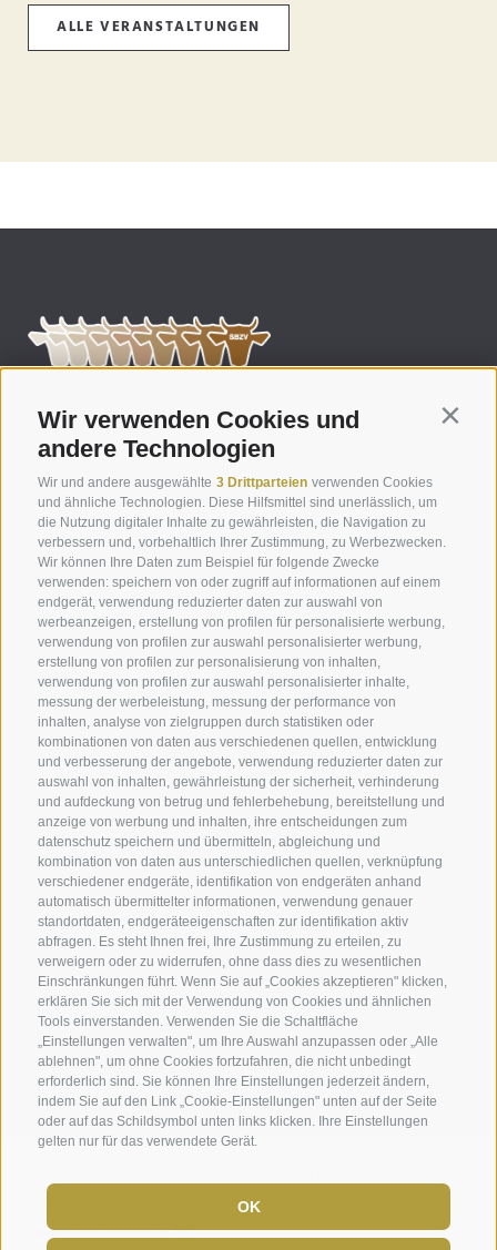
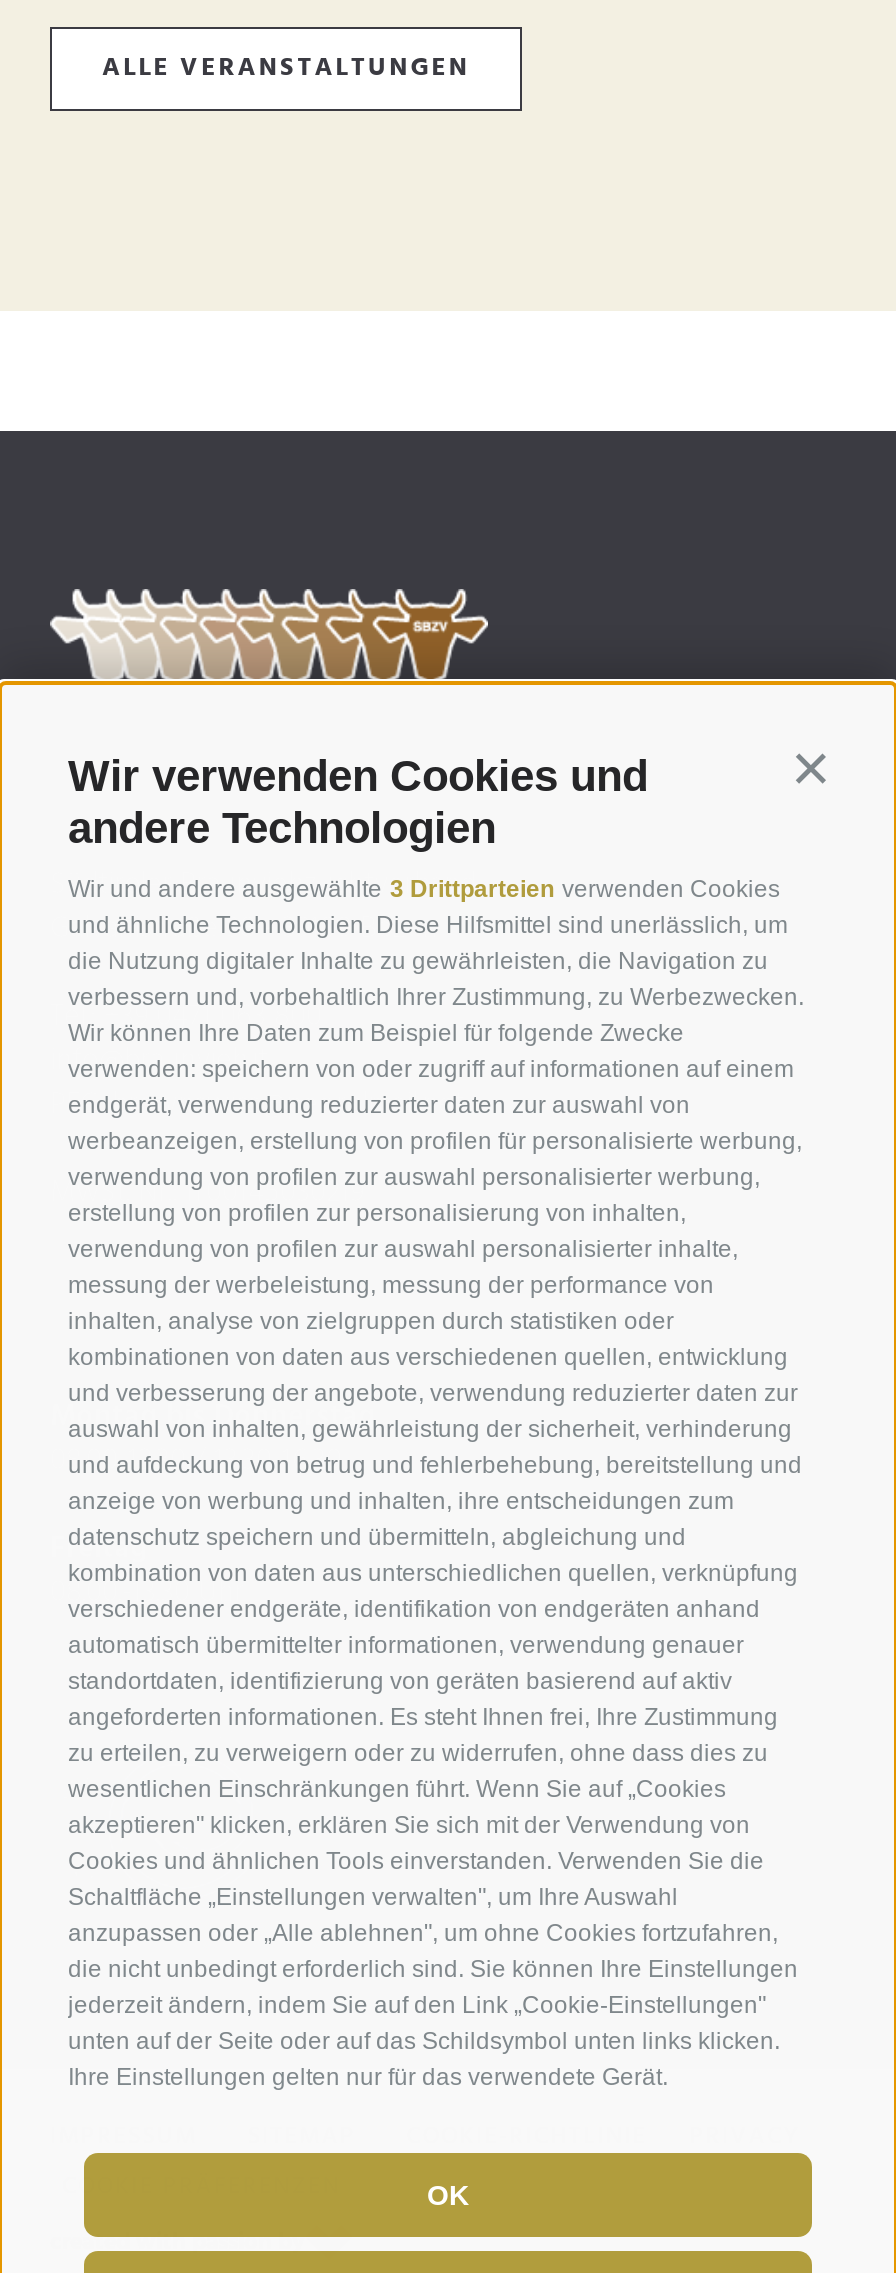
- standortdaten, endgeräteeigenschaften zur identifikation aktiv
- abfragen. Es steht Ihnen frei, Ihre Zustimmung zu erteilen, zu
- verweigern oder zu widerrufen, ohne dass dies zu wesentlichen
- Einschränkungen führt. Wenn Sie auf „Cookies akzeptieren" klicken,
- erklären Sie sich mit der Verwendung von Cookies und ähnlichen
- Tools einverstanden. Verwenden Sie die Schaltfläche
- „Einstellungen verwalten", um Ihre Auswahl anzupassen oder „Alle
- ablehnen", um ohne Cookies fortzufahren, die nicht unbedingt
- erforderlich sind. Sie können Ihre Einstellungen jederzeit ändern,
- indem Sie auf den Link „Cookie-Einstellungen" unten auf der Seite
- oder auf das Schildsymbol unten links klicken. Ihre Einstellungen
- gelten nur für das verwendete Gerät.
+ standortdaten, identifizierung von geräten basierend auf aktiv
+ angeforderten informationen. Es steht Ihnen frei, Ihre Zustimmung
+ zu erteilen, zu verweigern oder zu widerrufen, ohne dass dies zu
+ wesentlichen Einschränkungen führt. Wenn Sie auf „Cookies
+ akzeptieren" klicken, erklären Sie sich mit der Verwendung von
+ Cookies und ähnlichen Tools einverstanden. Verwenden Sie die
+ Schaltfläche „Einstellungen verwalten", um Ihre Auswahl
+ anzupassen oder „Alle ablehnen", um ohne Cookies fortzufahren,
+ die nicht unbedingt erforderlich sind. Sie können Ihre Einstellungen
+ jederzeit ändern, indem Sie auf den Link „Cookie-Einstellungen"
+ unten auf der Seite oder auf das Schildsymbol unten links klicken.
+ Ihre Einstellungen gelten nur für das verwendete Gerät.
